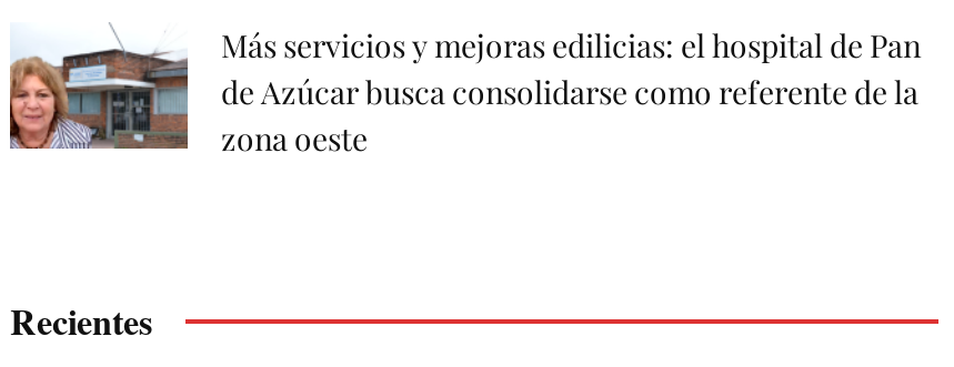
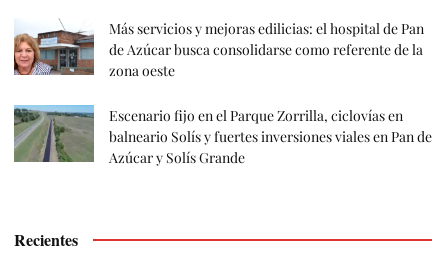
+ [image]
+ Escenario fijo en el Parque Zorrilla, ciclovías en
+ balneario Solís y fuertes inversiones viales en Pan de
+ Azúcar y Solís Grande
